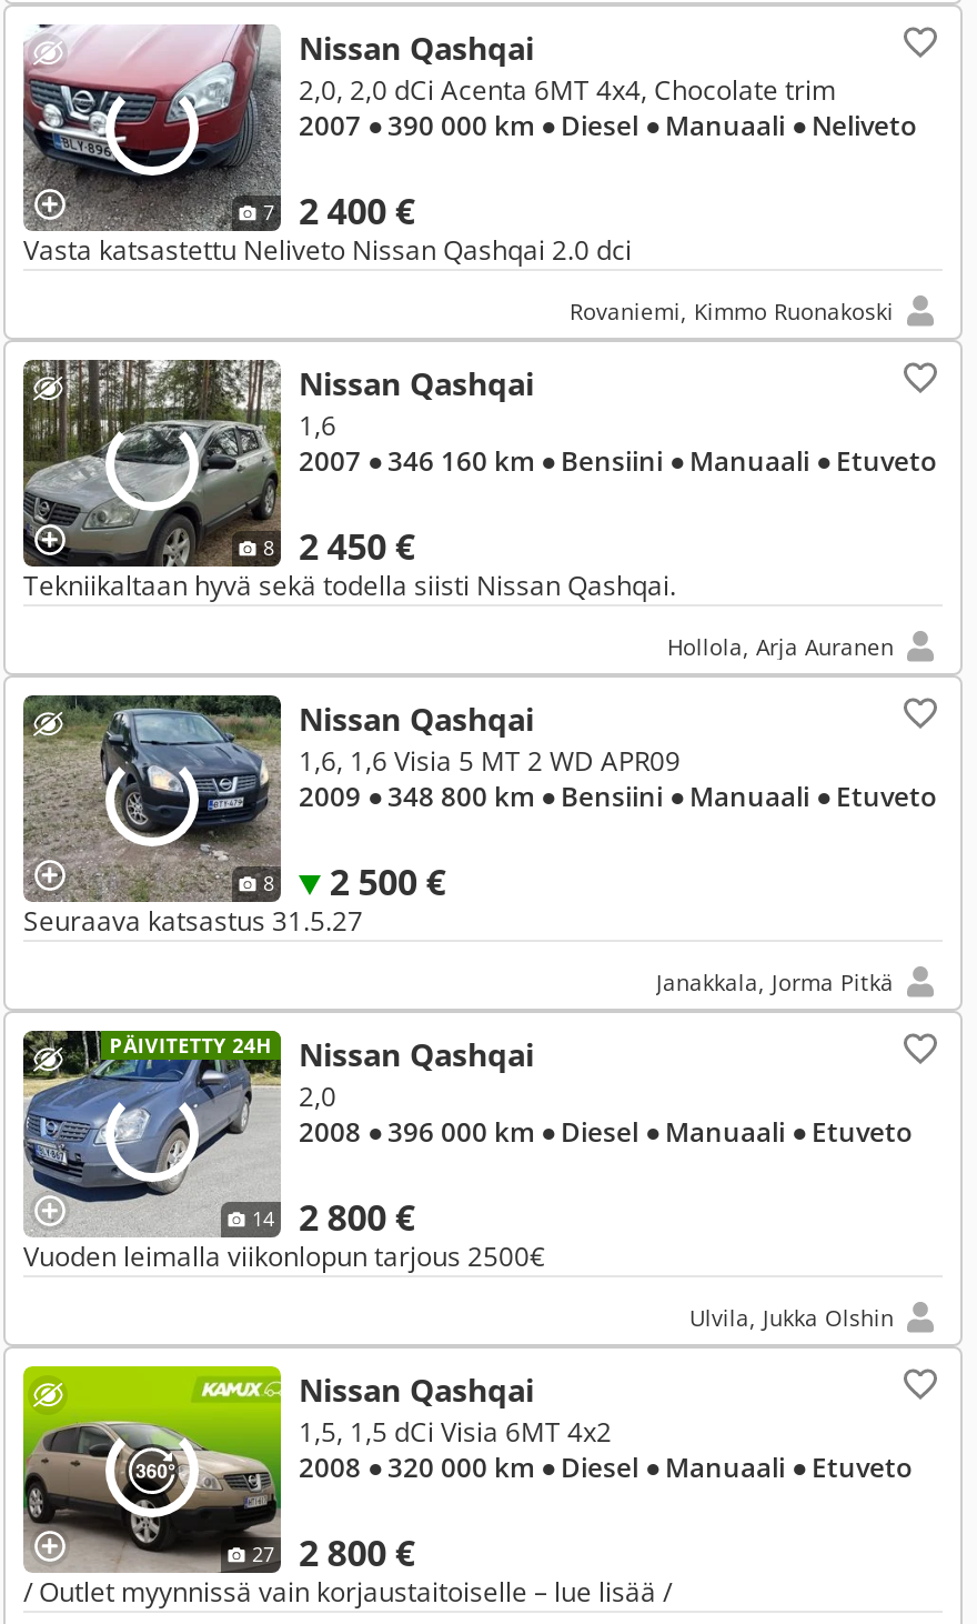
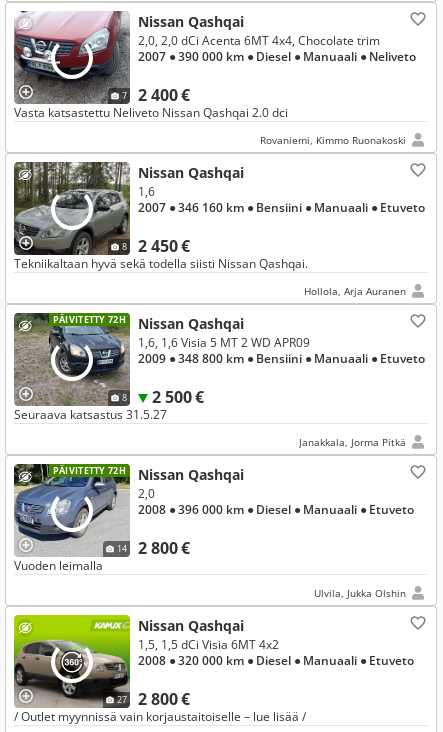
+ PÄIVITETTY 72H

- PÄIVITETTY 24H Nissan Qashqai
+ PÄIVITETTY 72H Nissan Qashqai

- Vuoden leimalla viikonlopun tarjous 2500€
+ Vuoden leimalla
